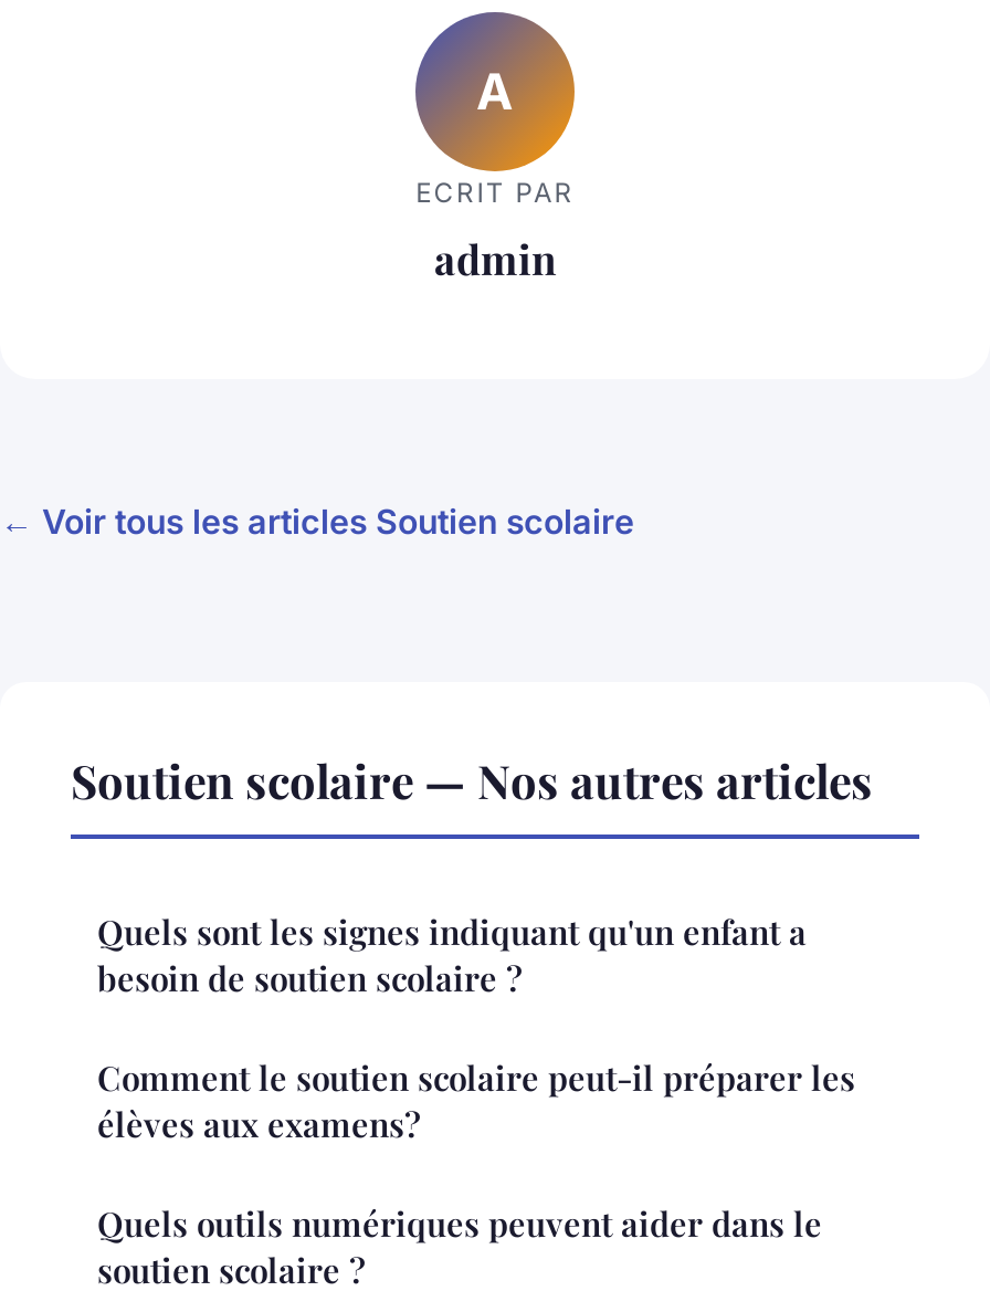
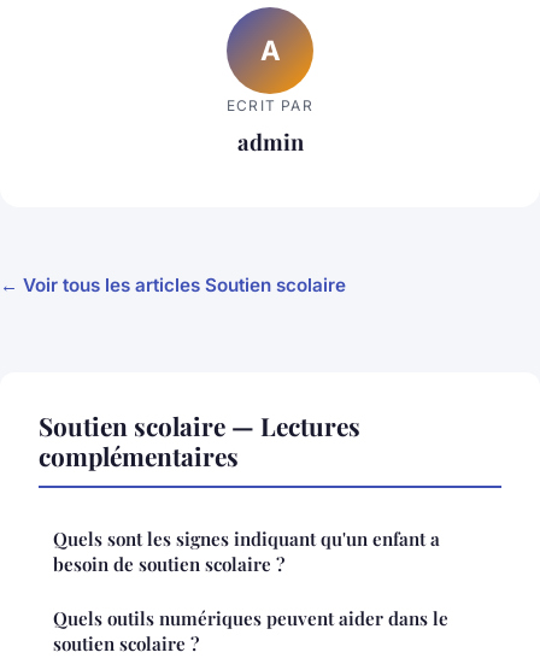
- Soutien scolaire — Nos autres articles
+ Soutien scolaire — Lectures
+ complémentaires

moved down: Quels sont les signes indiquant qu'un enfant a | besoin de soutien scolaire ?

- Comment le soutien scolaire peut-il préparer les
- élèves aux examens?
